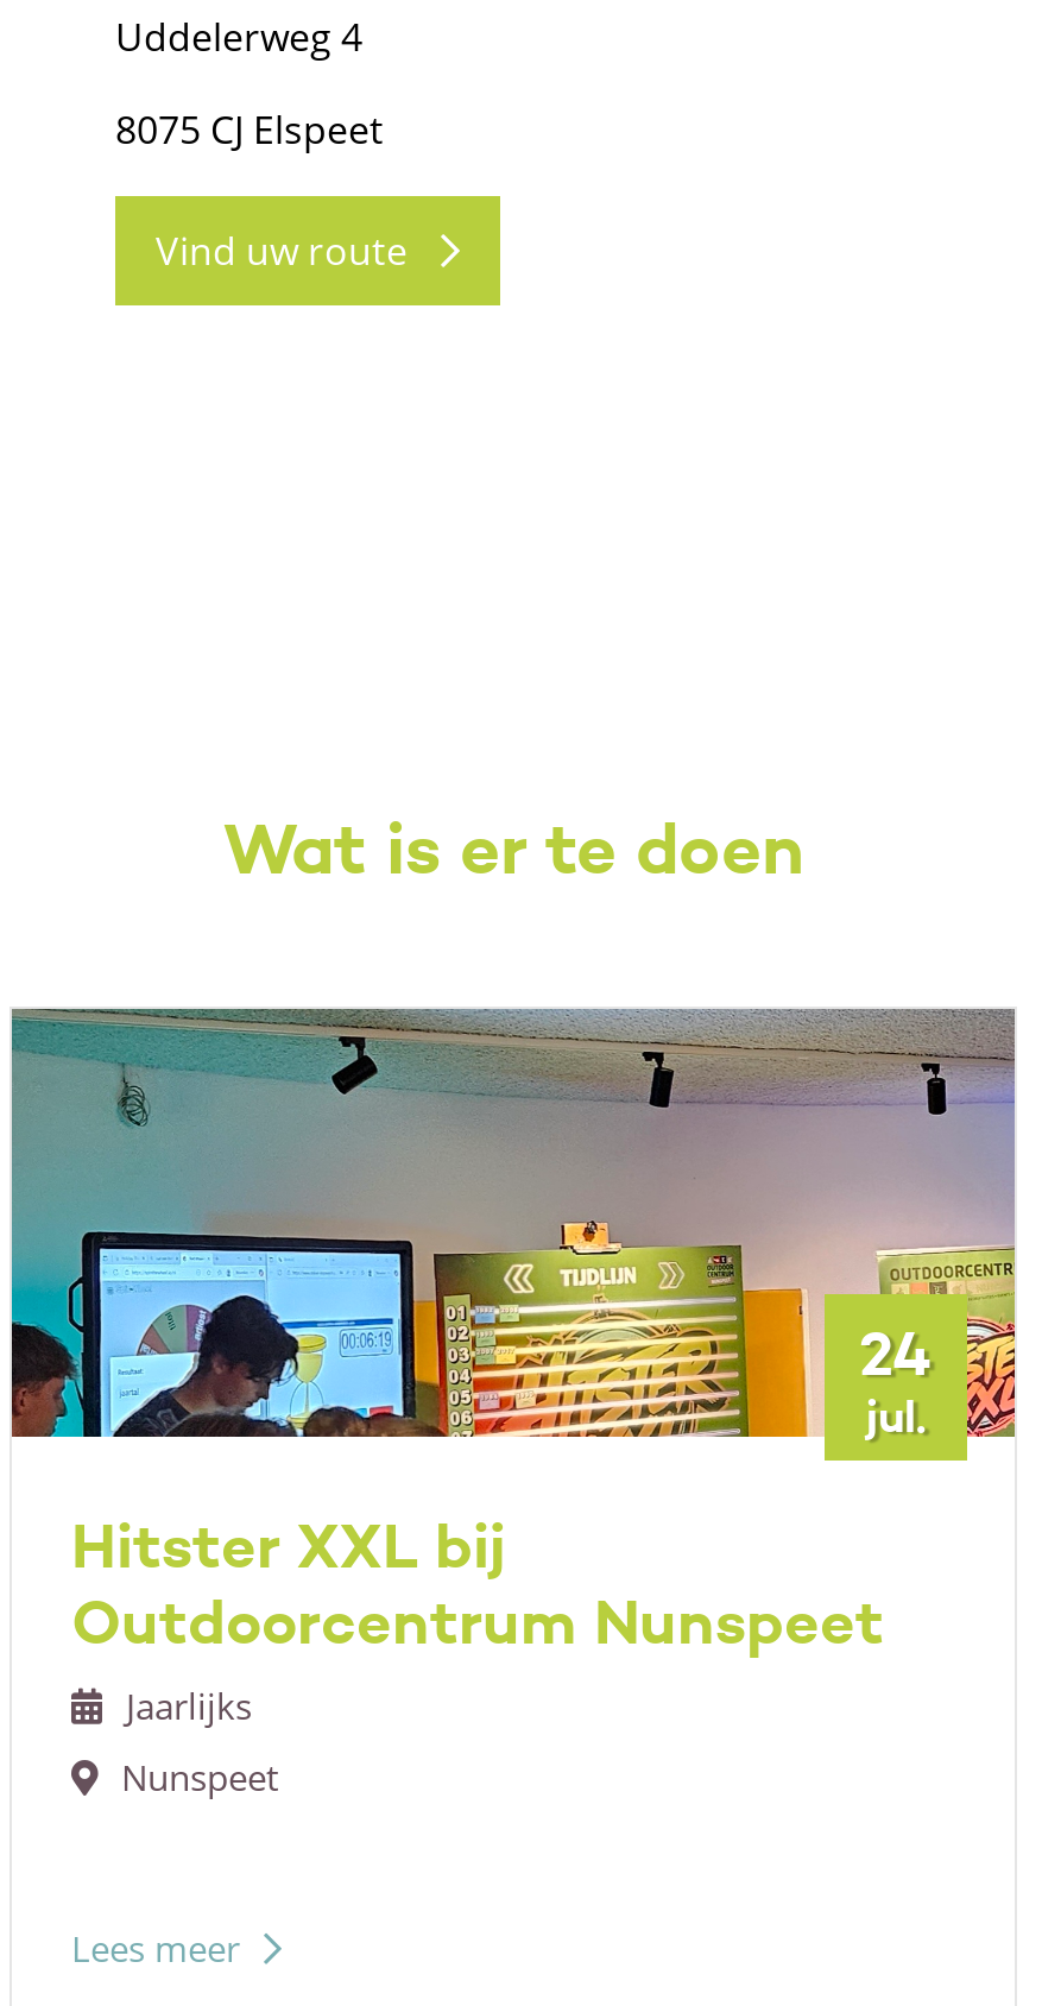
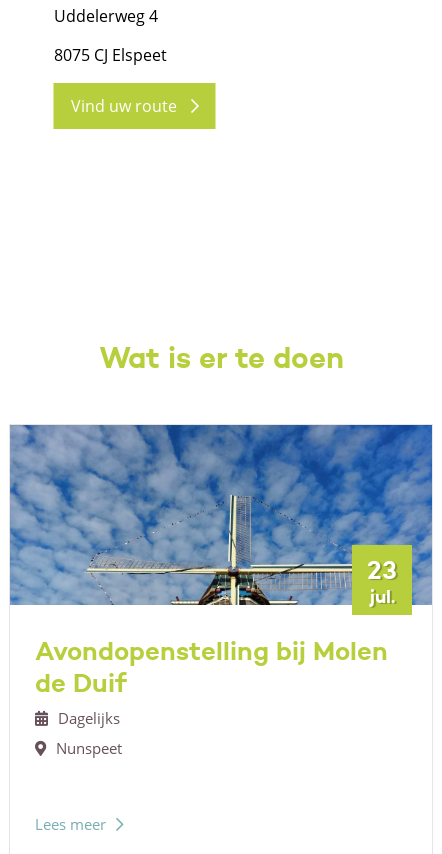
- [image]
- 24
+ [image]
+ 23

- Hitster XXL bij
- Outdoorcentrum Nunspeet
- Jaarlijks
+ Avondopenstelling bij Molen
+ de Duif
+ Dagelijks
